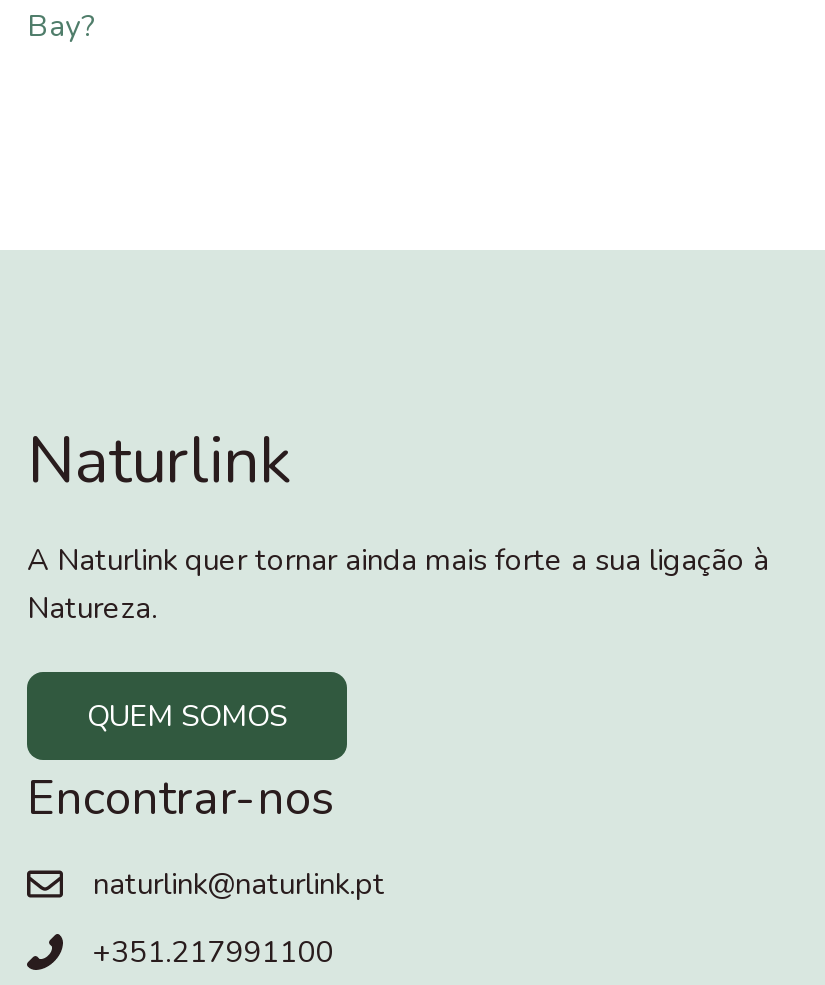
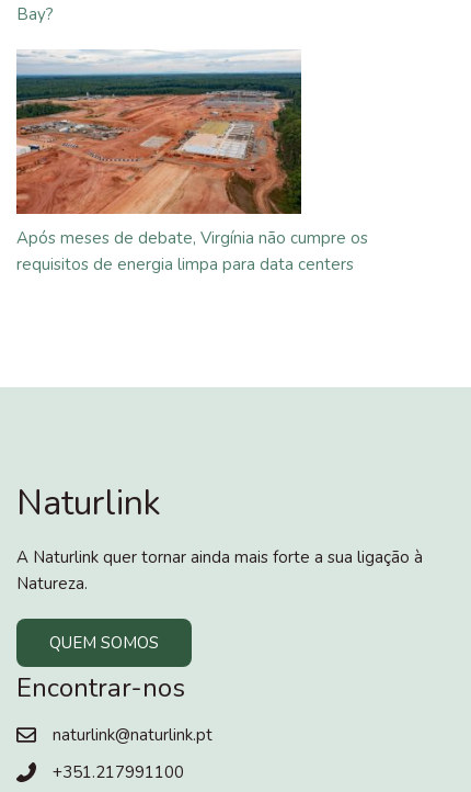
+ [image]
+ Após meses de debate, Virgínia não cumpre os
+ requisitos de energia limpa para data centers
